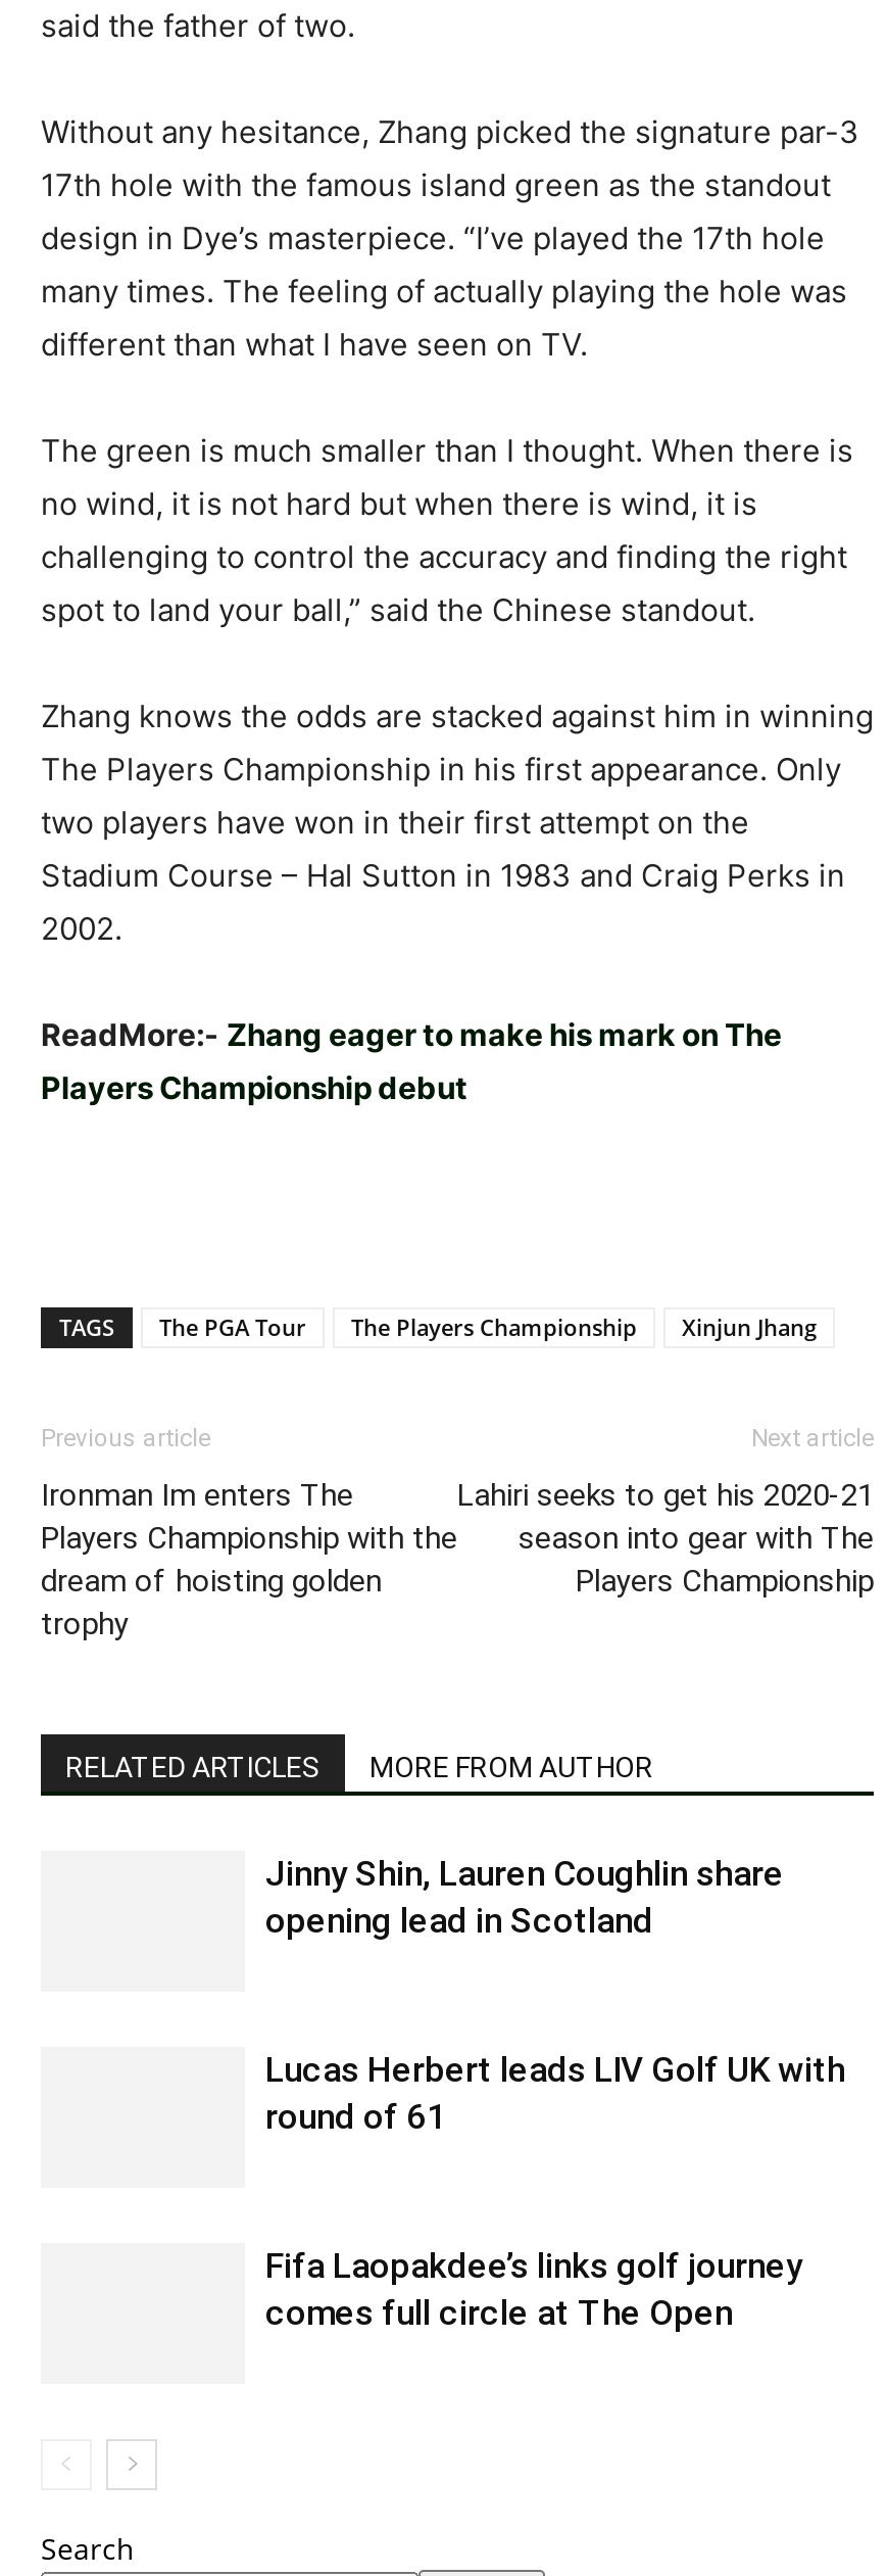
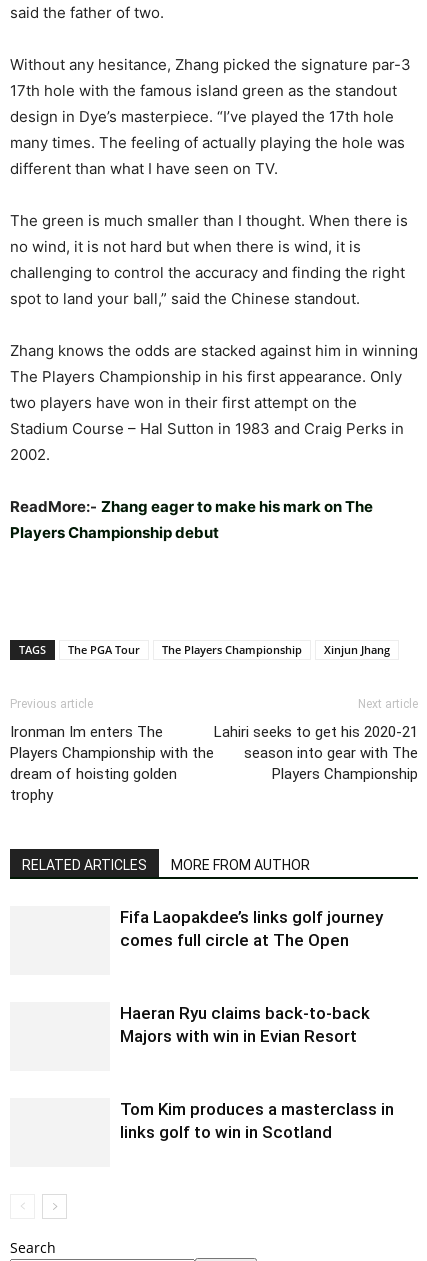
- Jinny Shin, Lauren Coughlin share
- opening lead in Scotland

- Lucas Herbert leads LIV Golf UK with
- round of 61

moved up: Fifa Laopakdee’s links golf journey | comes full circle at The Open

+ Haeran Ryu claims back-to-back
+ Majors with win in Evian Resort

+ Tom Kim produces a masterclass in
+ links golf to win in Scotland
